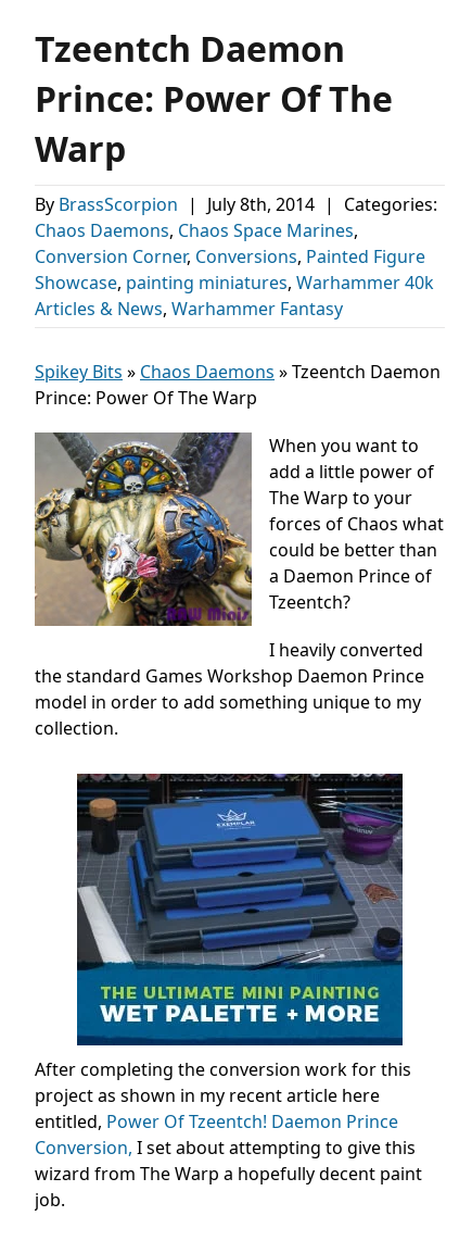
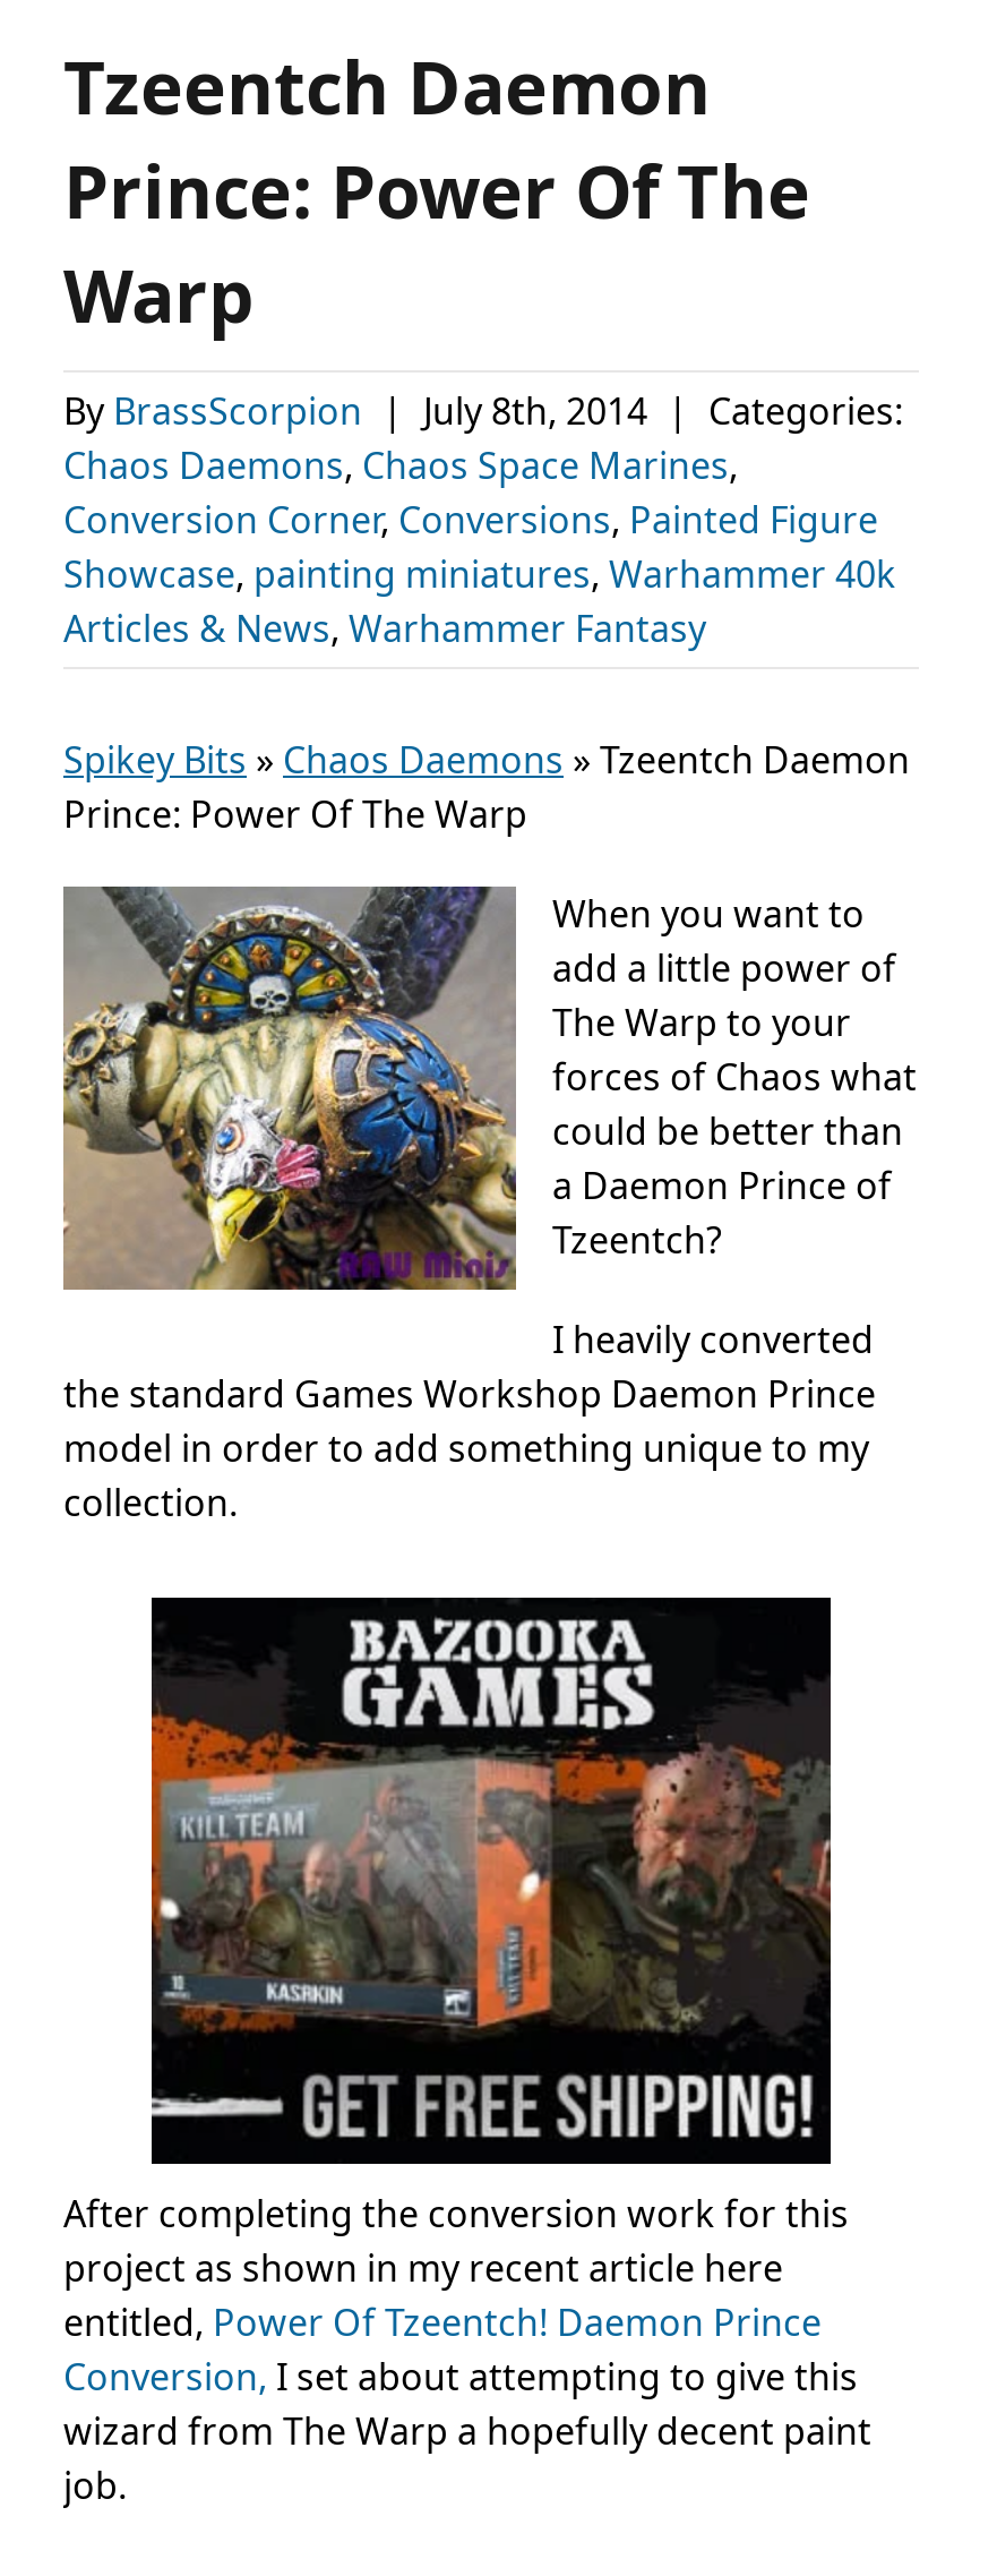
- [image]
+ [image]
